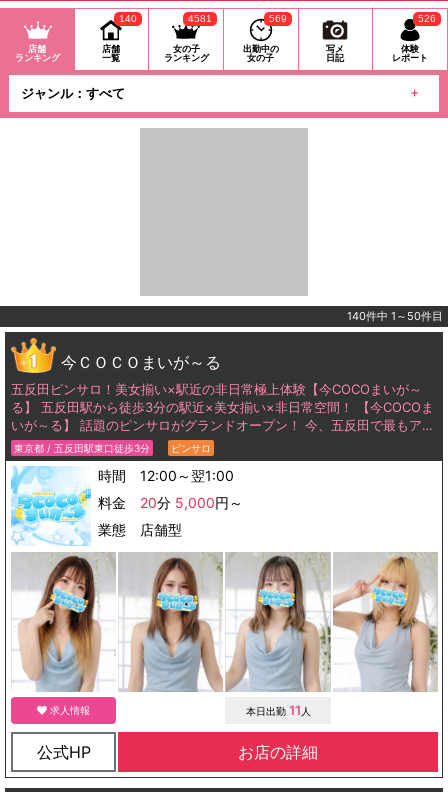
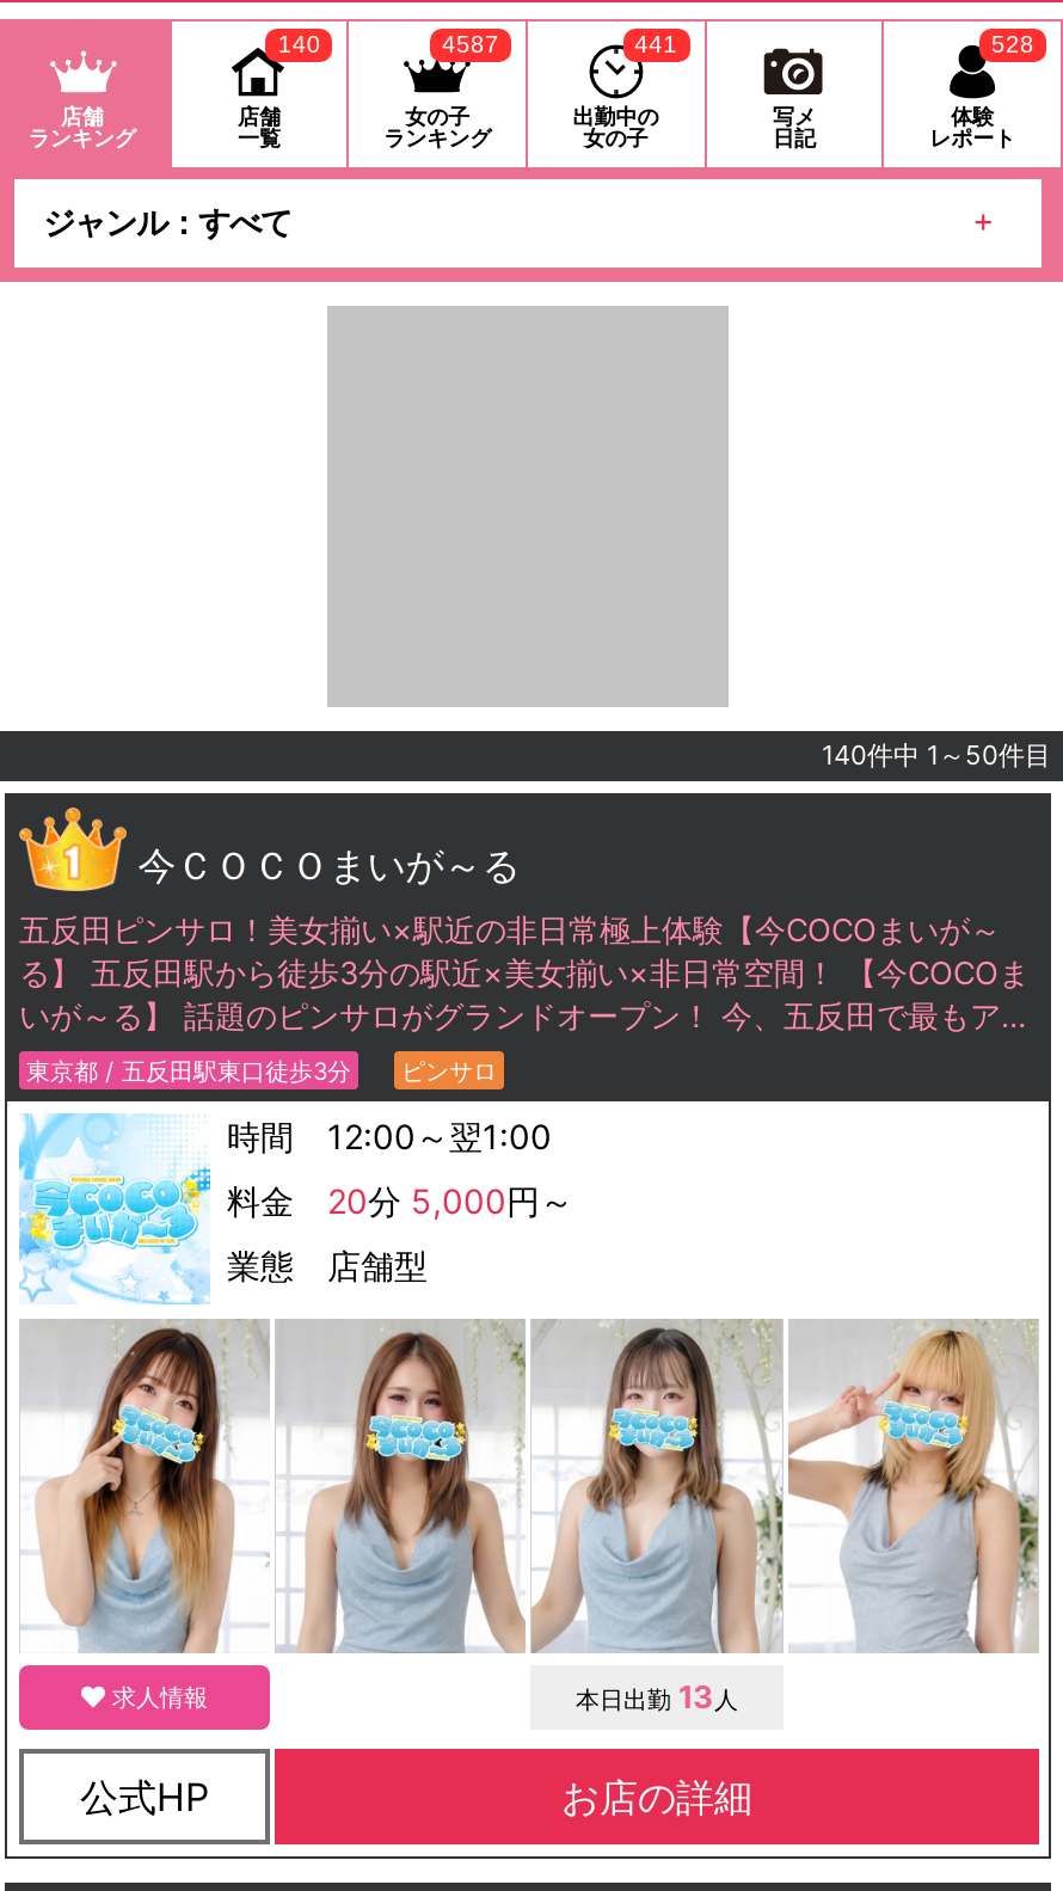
- 4581
+ 4587

- 569
+ 441

- 526
+ 528

- 本日出勤11人
+ 本日出勤13人
